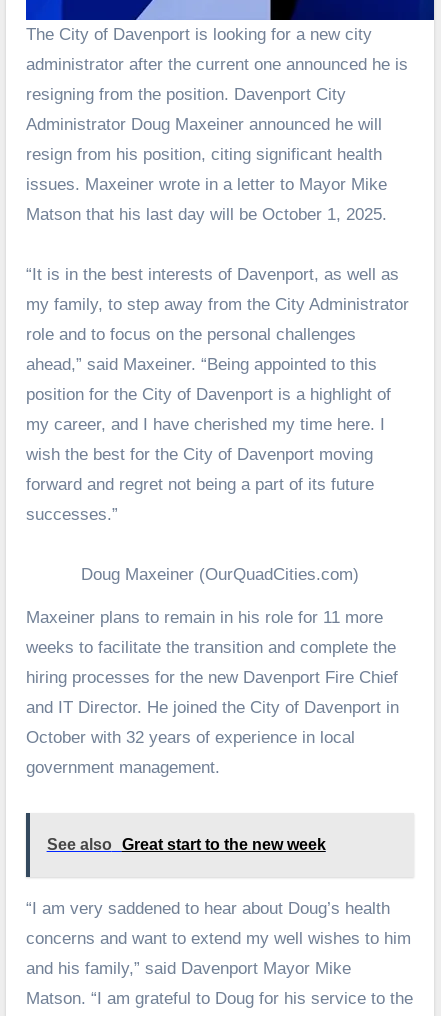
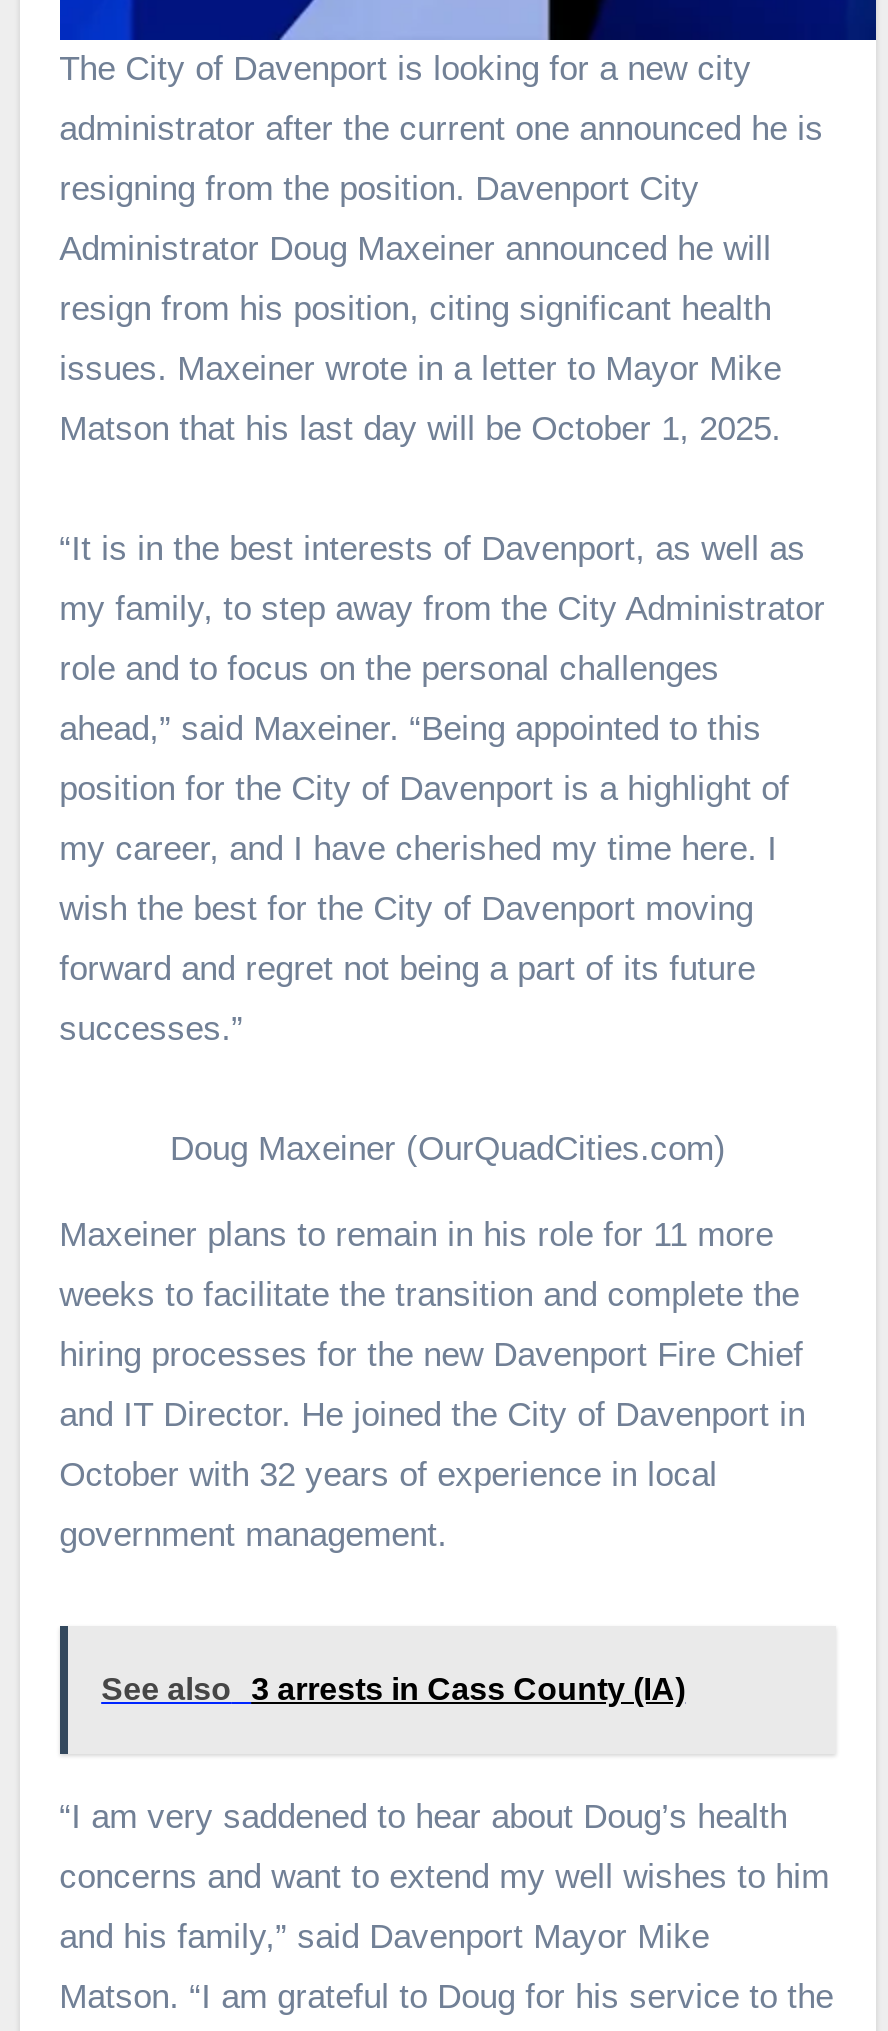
- See also Great start to the new week
+ See also 3 arrests in Cass County (IA)
